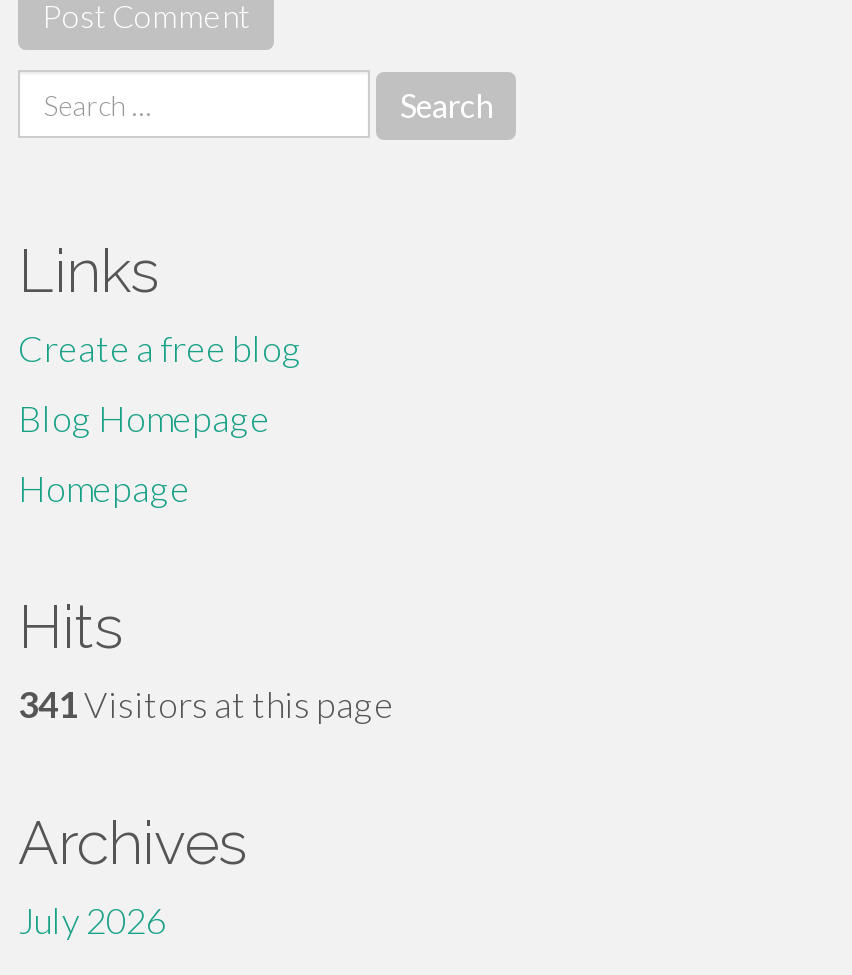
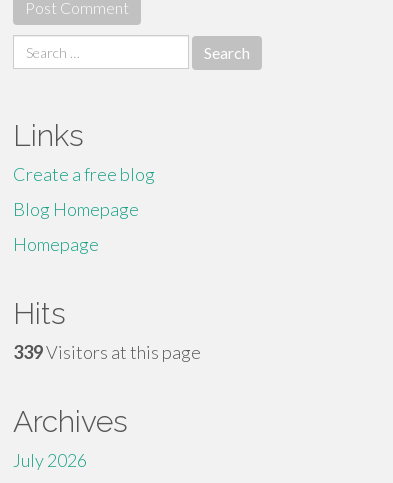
- 341Visitors at this page
+ 339Visitors at this page
